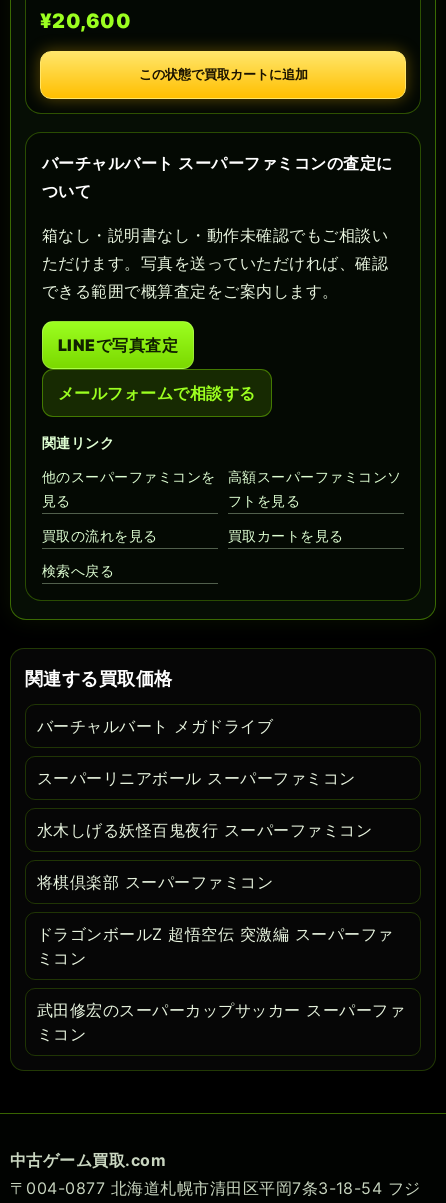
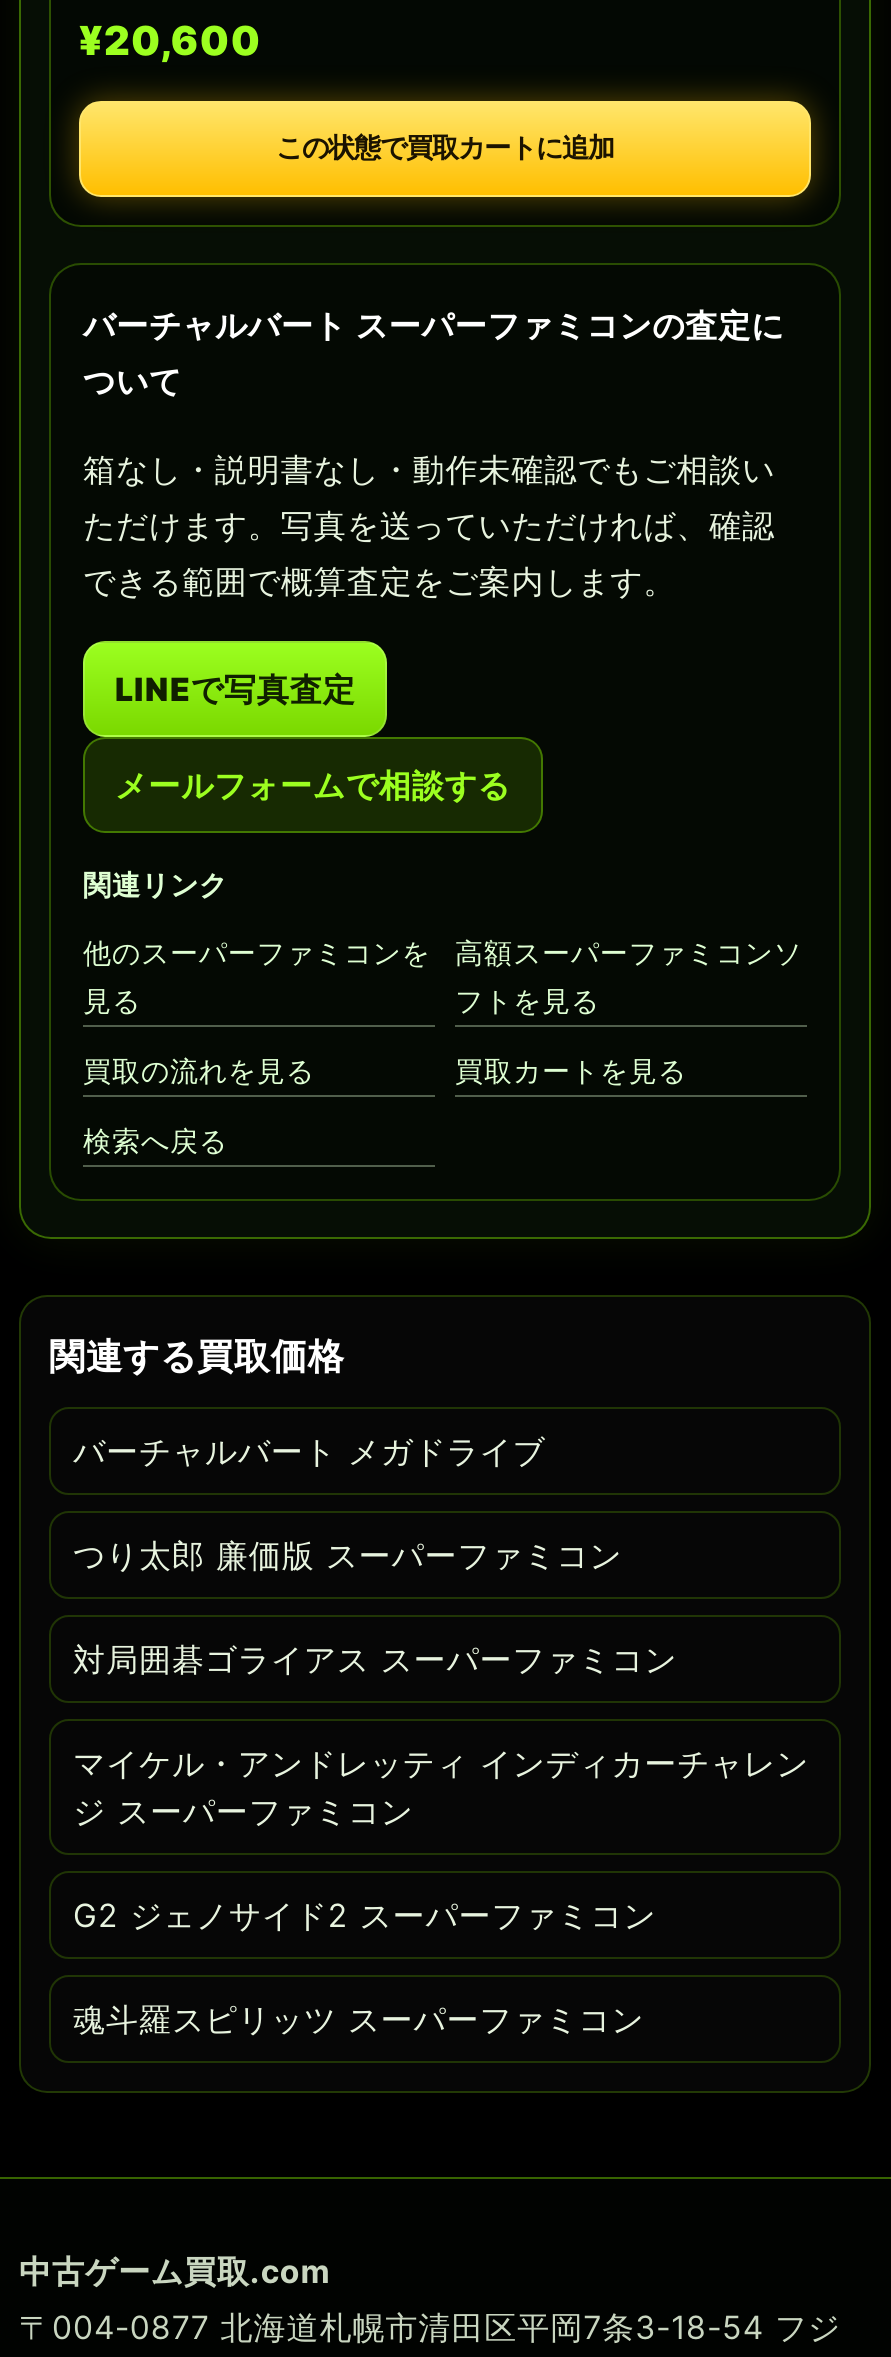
- スーパーリニアボール スーパーファミコン
+ つり太郎 廉価版 スーパーファミコン

- 水木しげる妖怪百鬼夜行 スーパーファミコン
+ 対局囲碁ゴライアス スーパーファミコン

- 将棋倶楽部 スーパーファミコン
+ マイケル・アンドレッティ インディカーチャレン
+ ジ スーパーファミコン

- ドラゴンボールZ 超悟空伝 突激編 スーパーファ
- ミコン
+ G2 ジェノサイド2 スーパーファミコン

- 武田修宏のスーパーカップサッカー スーパーファ
- ミコン
+ 魂斗羅スピリッツ スーパーファミコン
